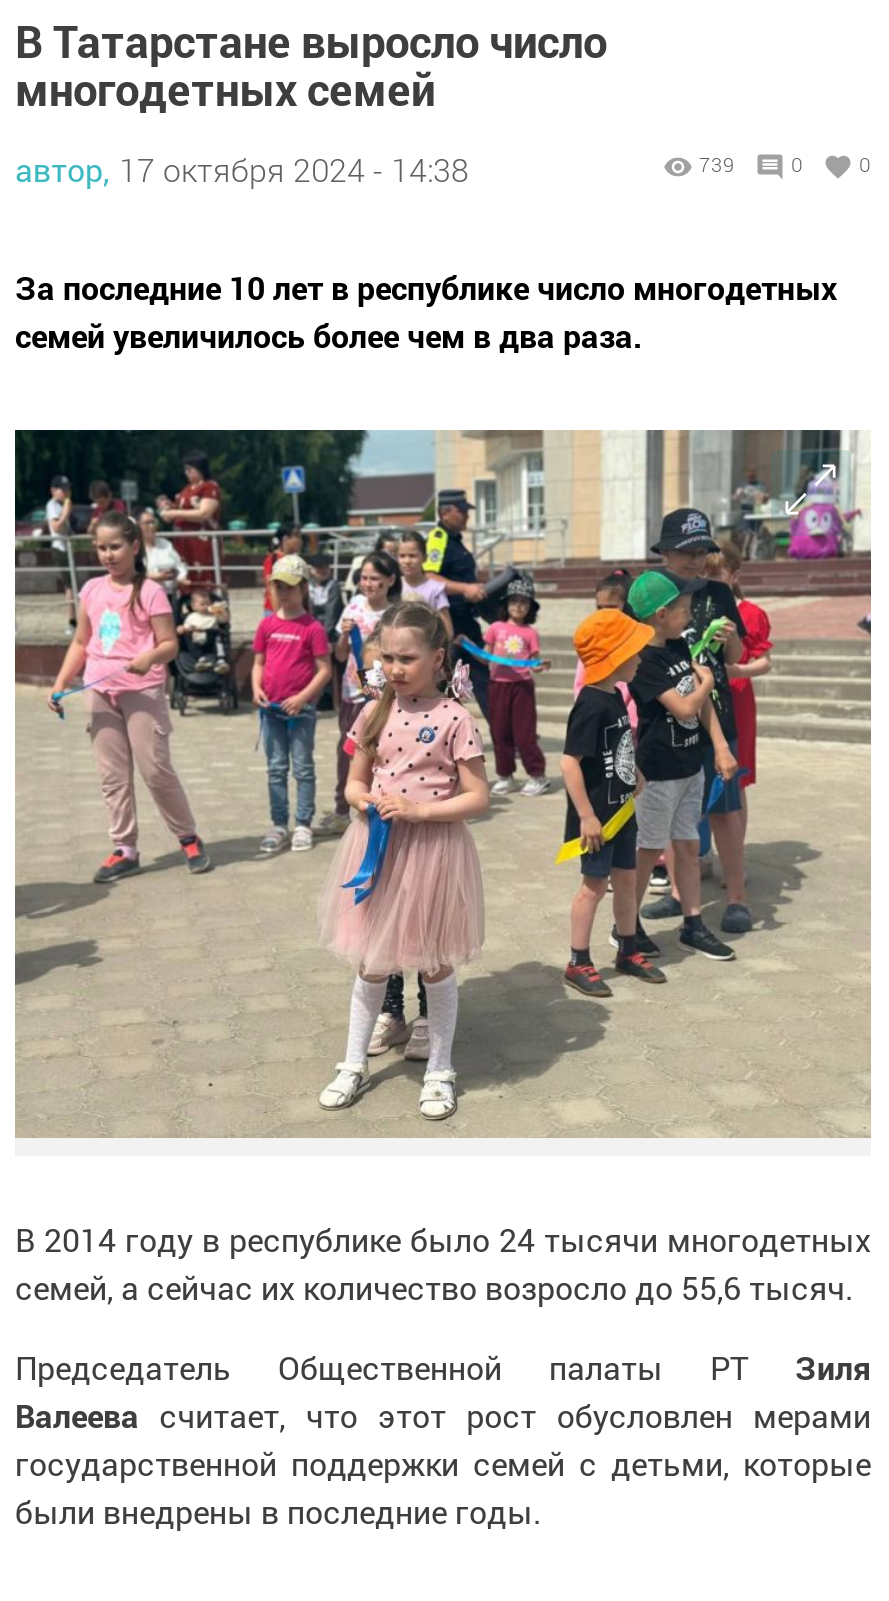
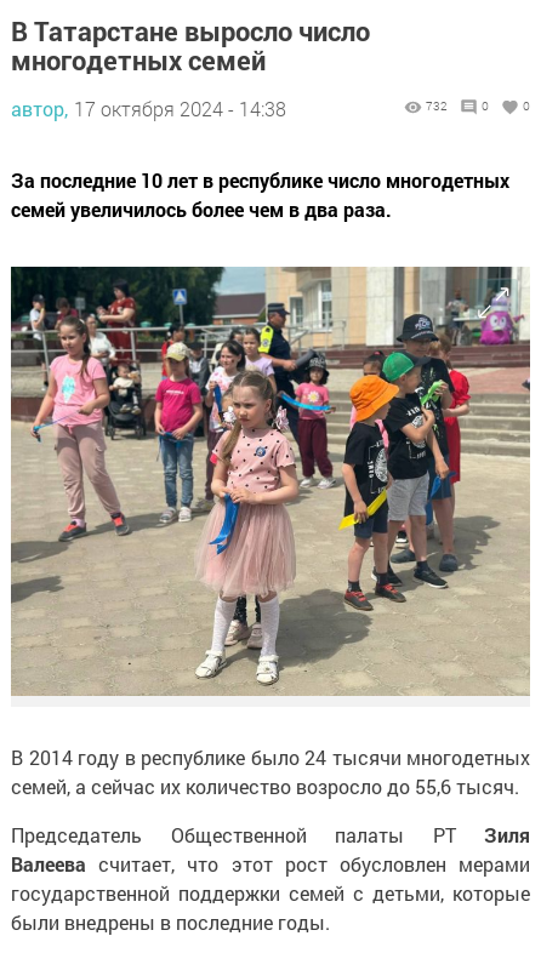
- 739
+ 732
